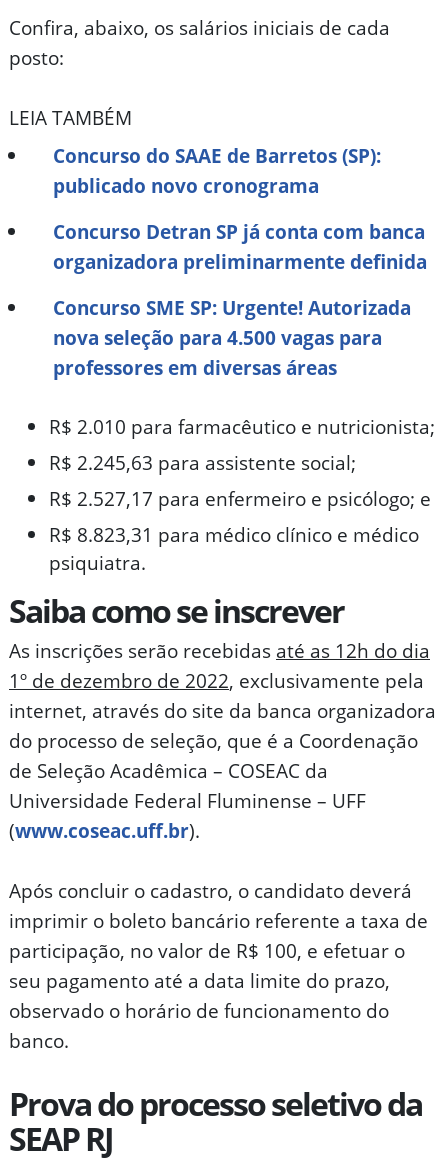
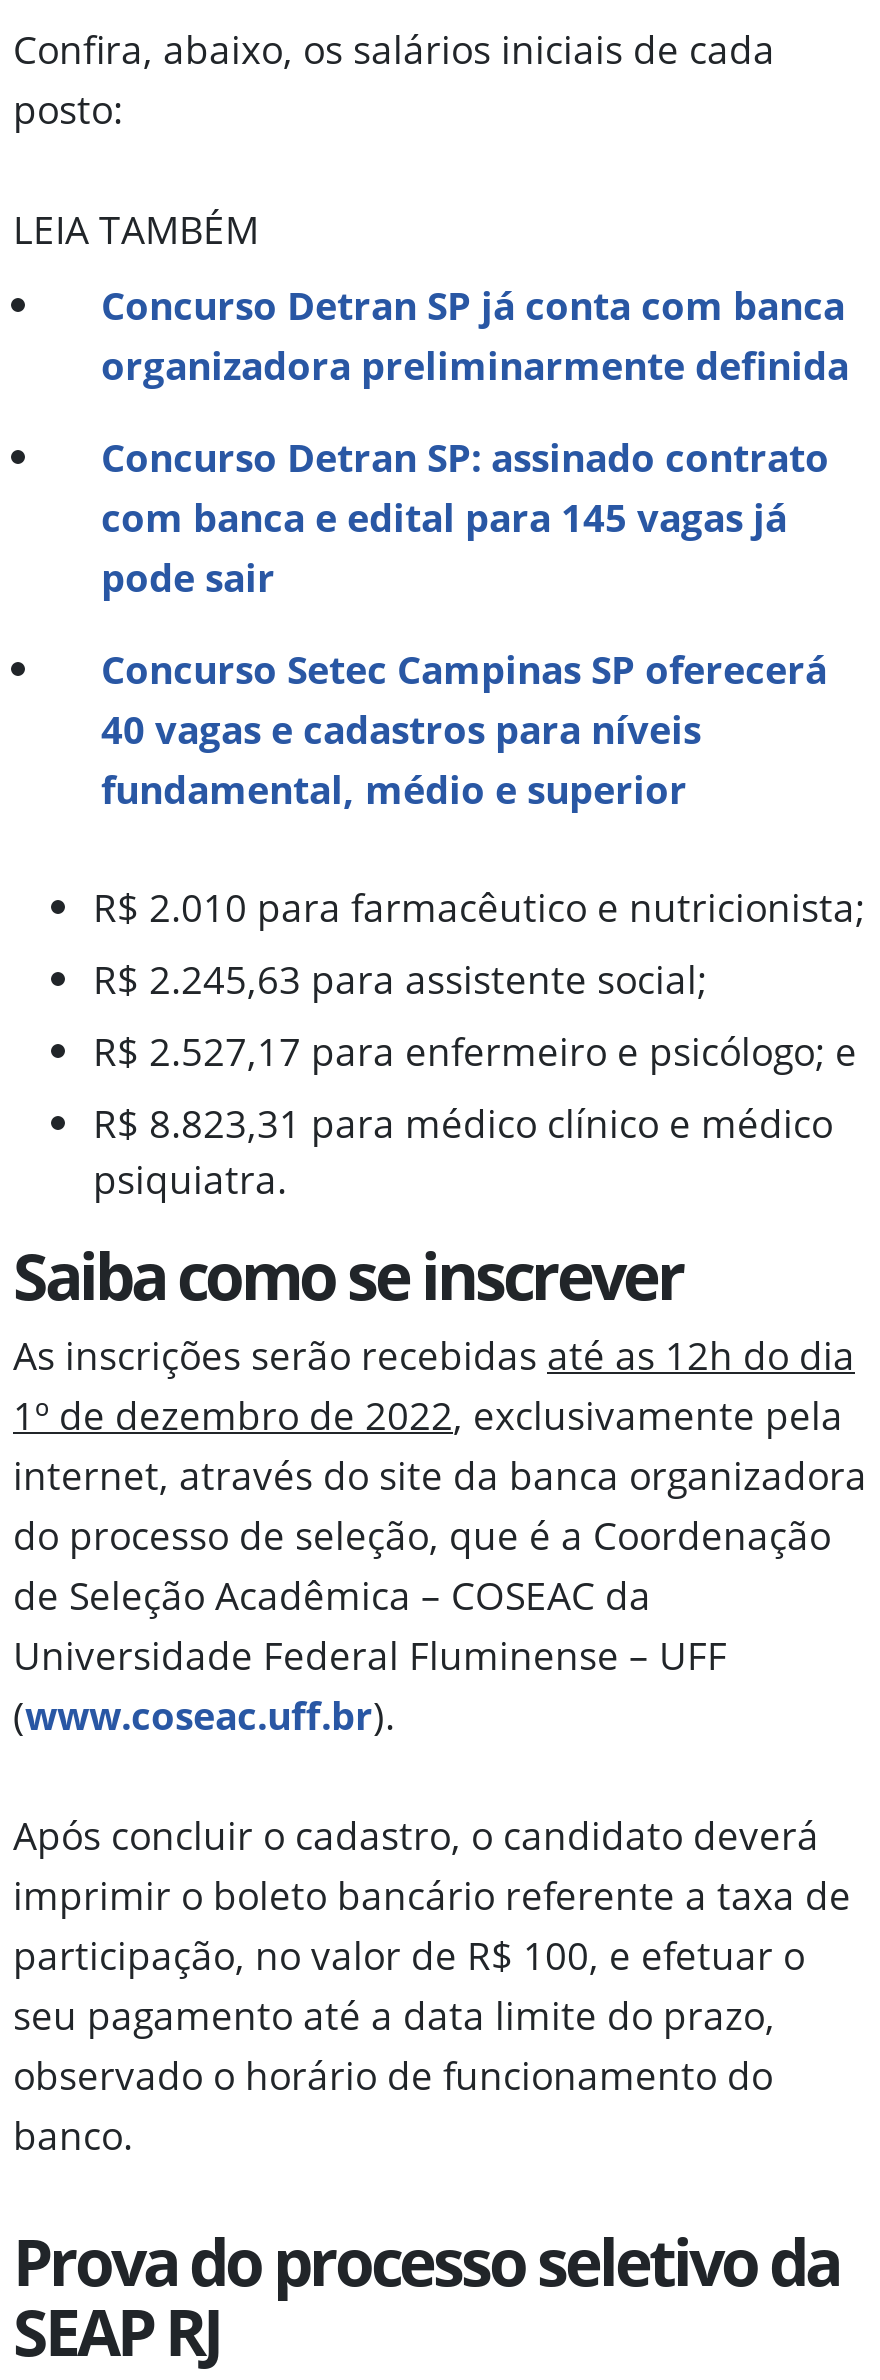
- Concurso do SAAE de Barretos (SP):
- publicado novo cronograma

moved up: Concurso Detran SP já conta com banca | organizadora preliminarmente definida

- Concurso SME SP: Urgente! Autorizada
- nova seleção para 4.500 vagas para
- professores em diversas áreas
+ Concurso Detran SP: assinado contrato
+ com banca e edital para 145 vagas já
+ pode sair
+ Concurso Setec Campinas SP oferecerá
+ 40 vagas e cadastros para níveis
+ fundamental, médio e superior
